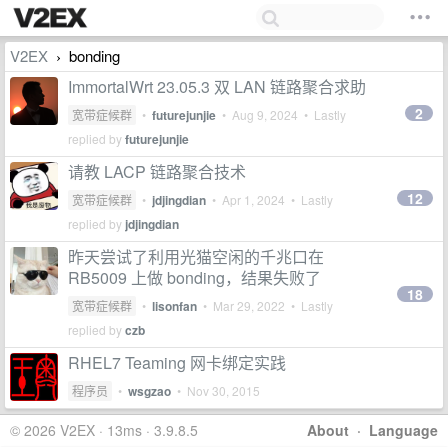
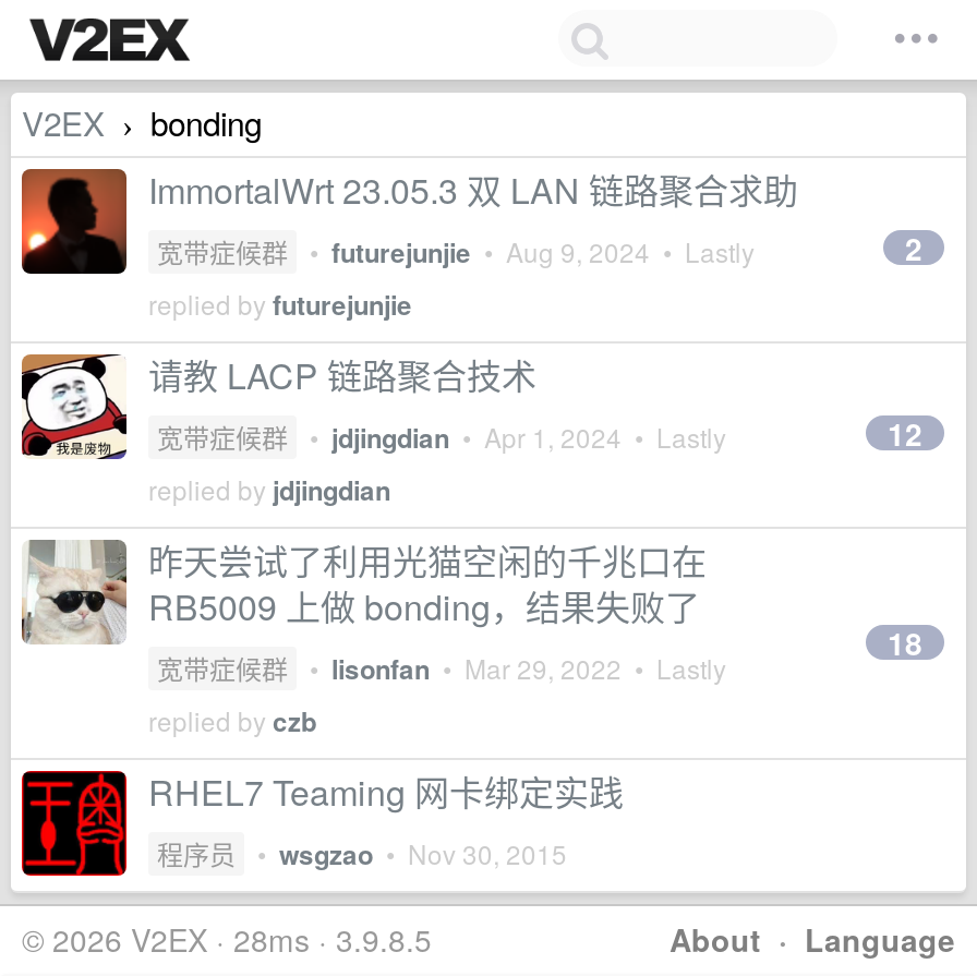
- © 2026 V2EX · 13ms · 3.9.8.5
+ © 2026 V2EX · 28ms · 3.9.8.5
